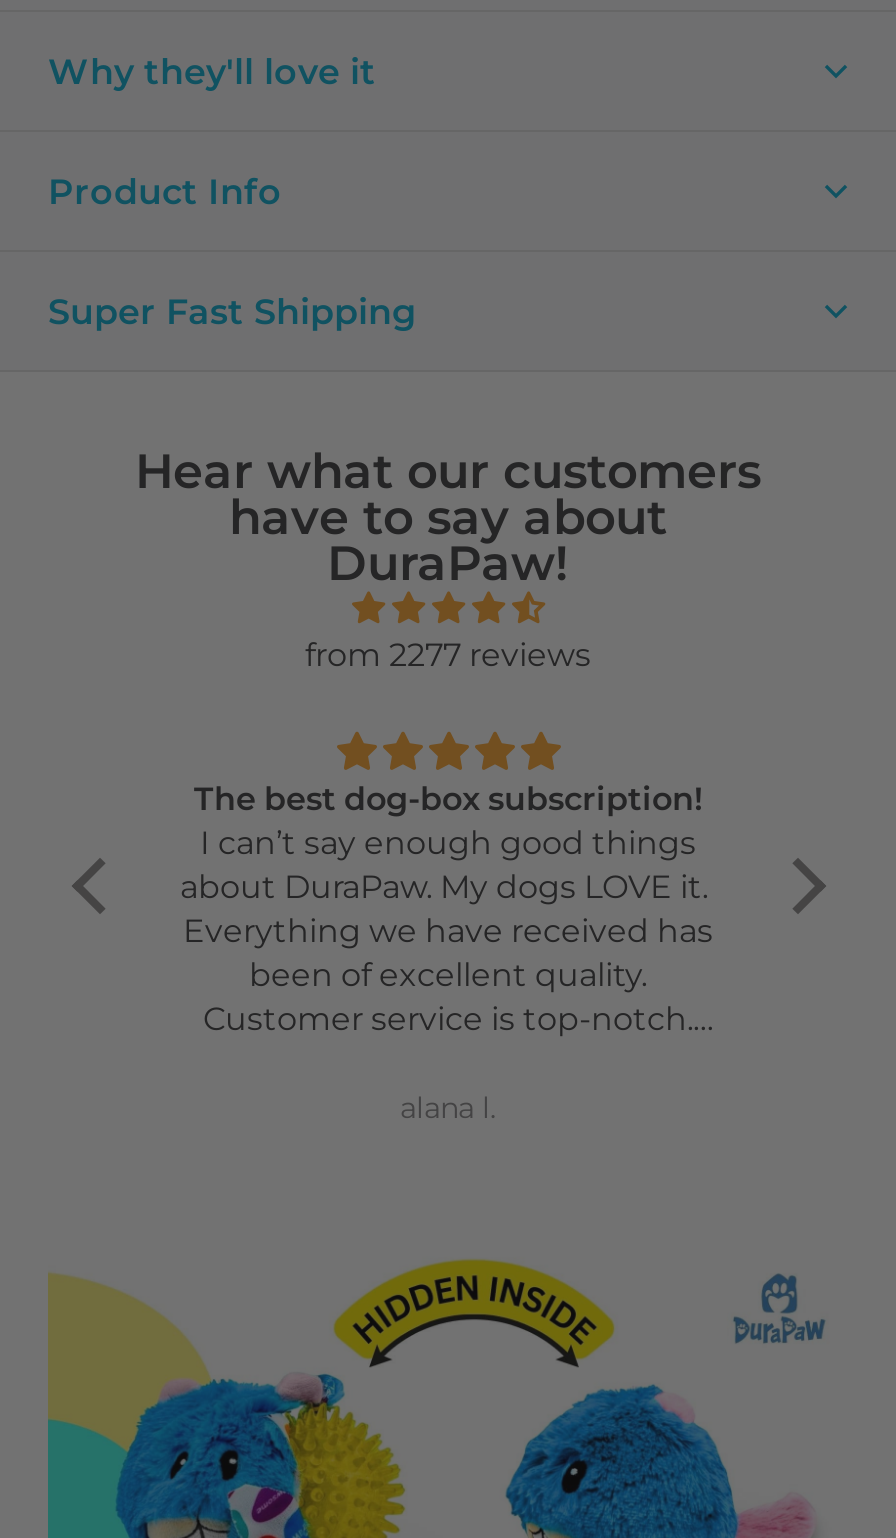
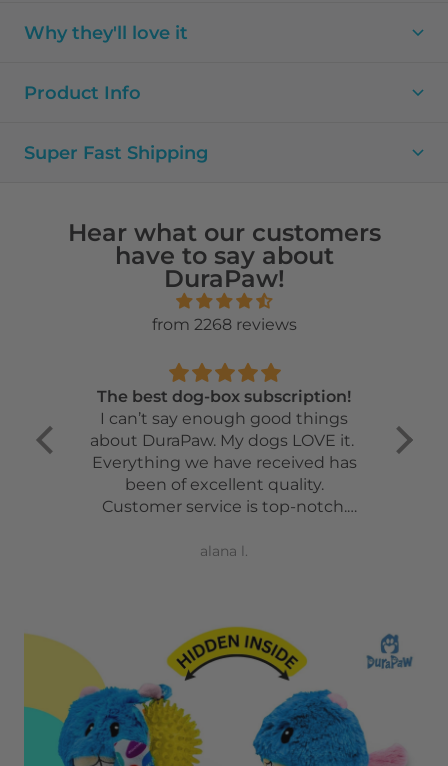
- from 2277 reviews
+ from 2268 reviews
